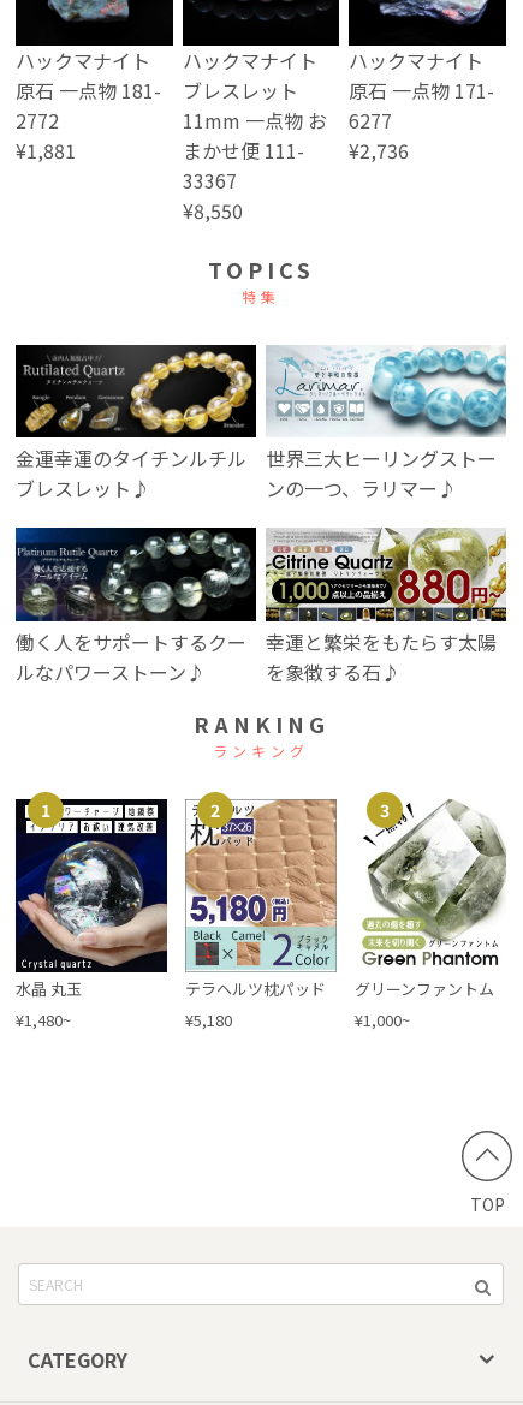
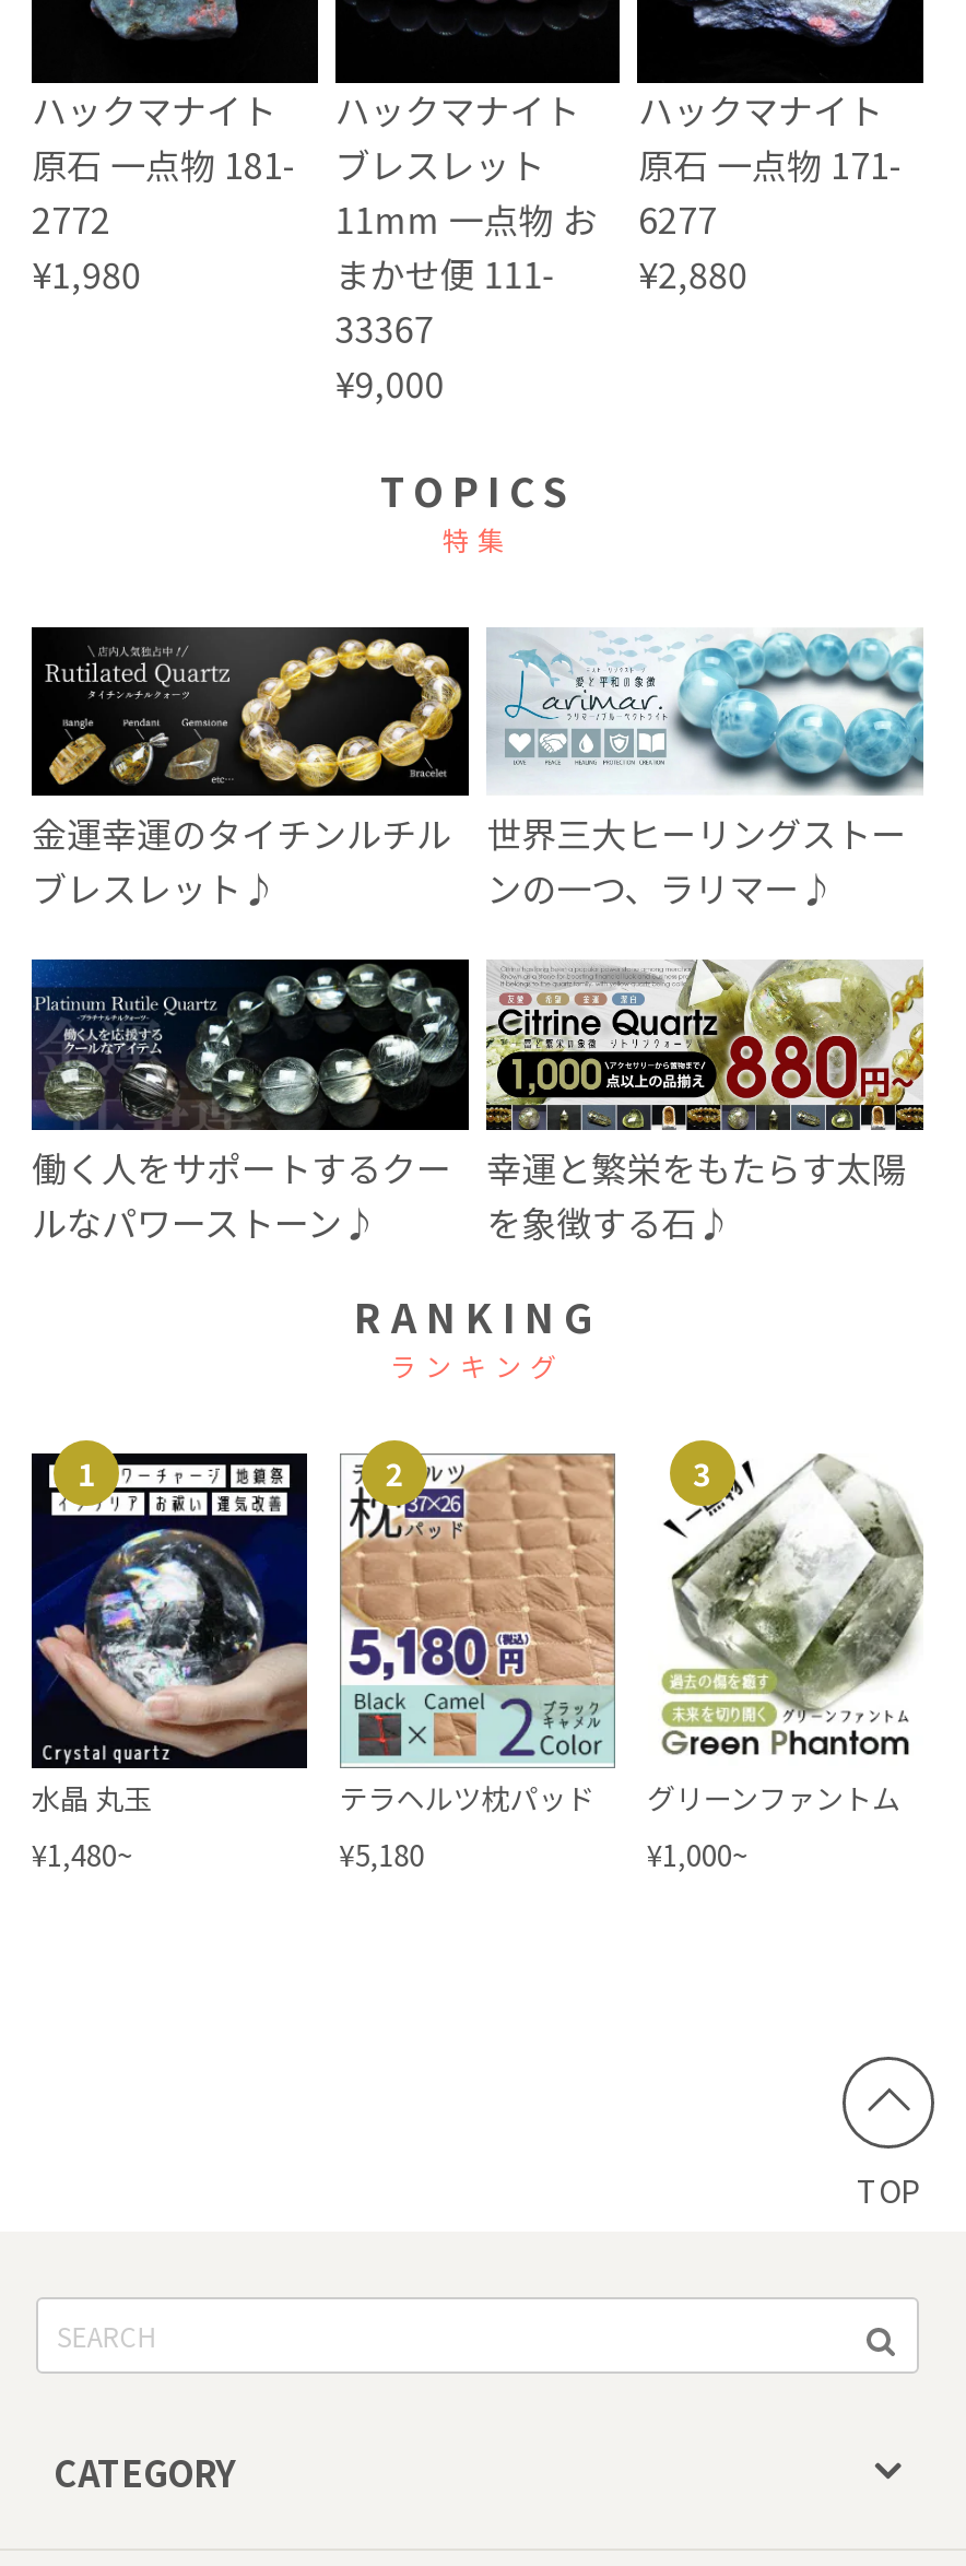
- ¥1,881
+ ¥1,980

- まかせ便 111- ¥2,736
+ まかせ便 111- ¥2,880

- ¥8,550
+ ¥9,000
